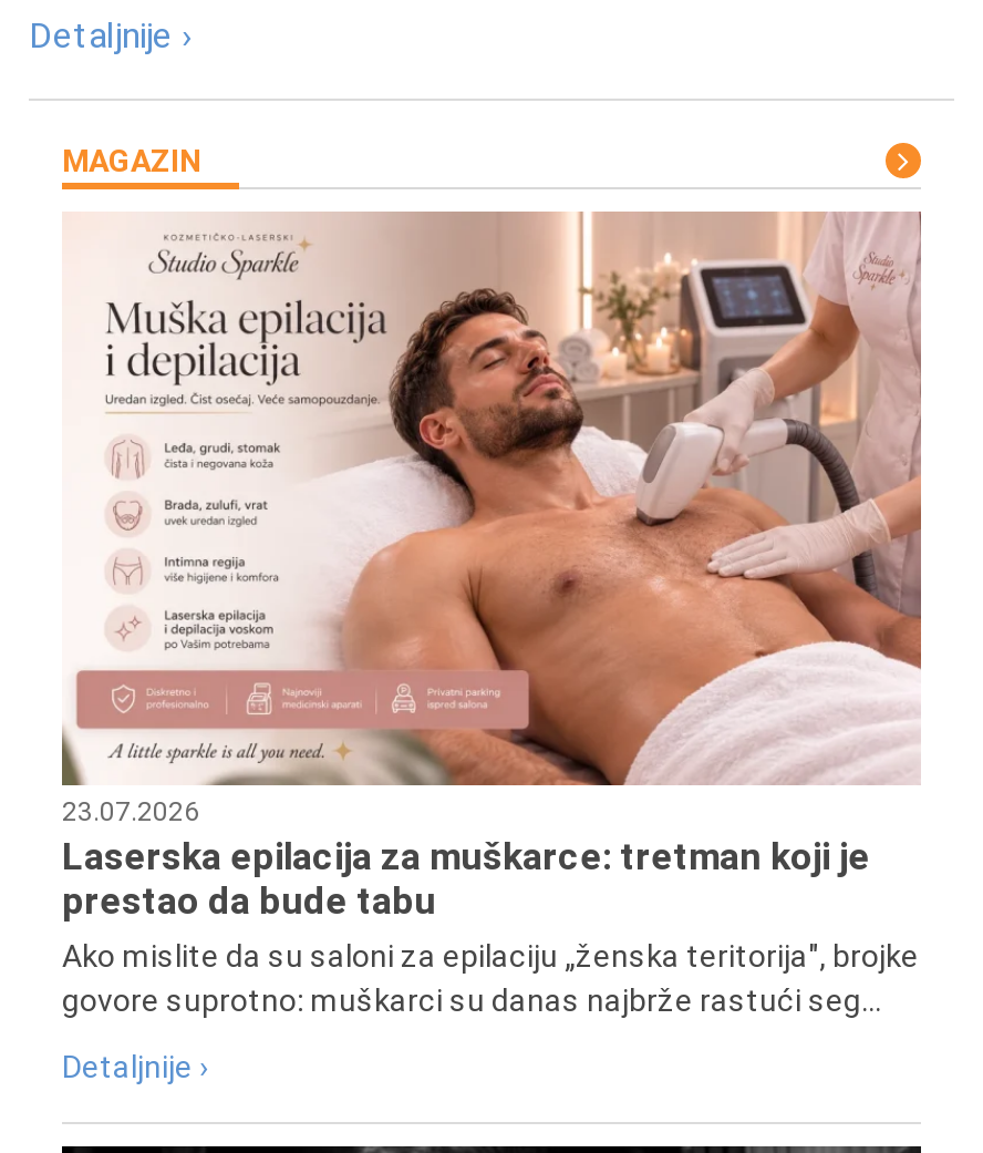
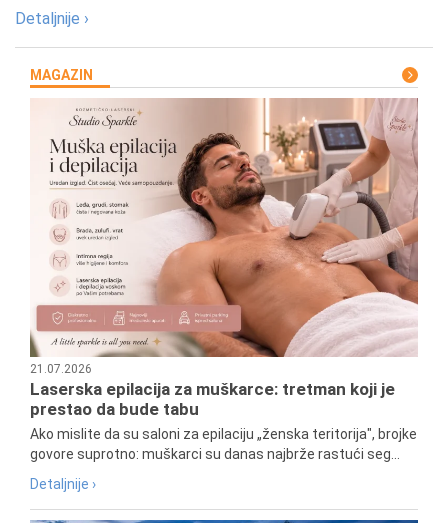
- 23.07.2026
+ 21.07.2026
